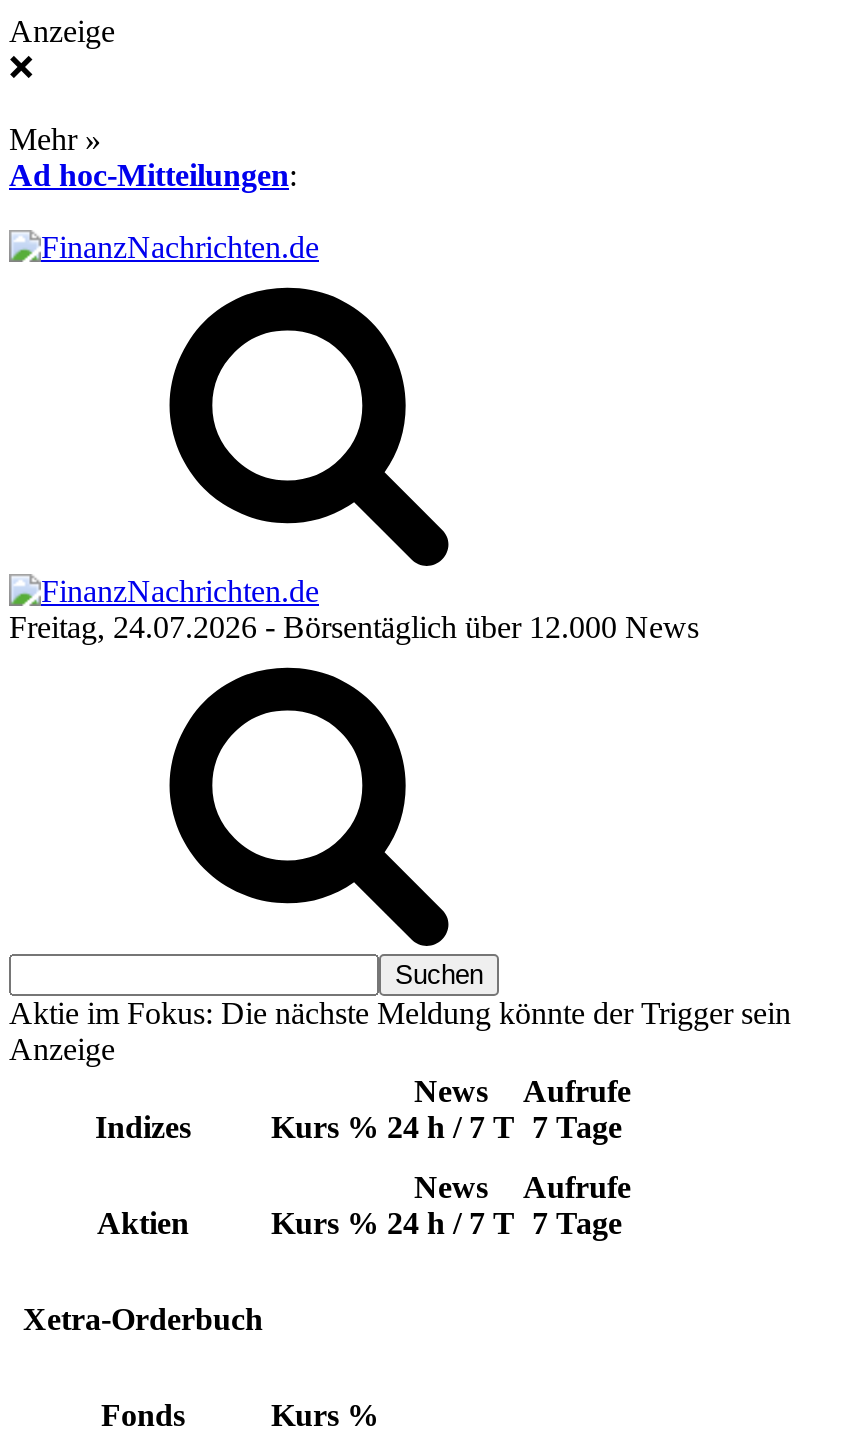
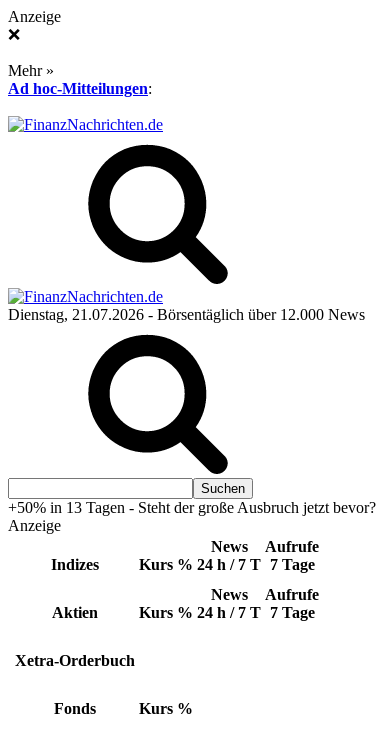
- Freitag, 24.07.2026 - Börsentäglich über 12.000 News
+ Dienstag, 21.07.2026 - Börsentäglich über 12.000 News

- Aktie im Fokus: Die nächste Meldung könnte der Trigger sein
+ +50% in 13 Tagen - Steht der große Ausbruch jetzt bevor?
